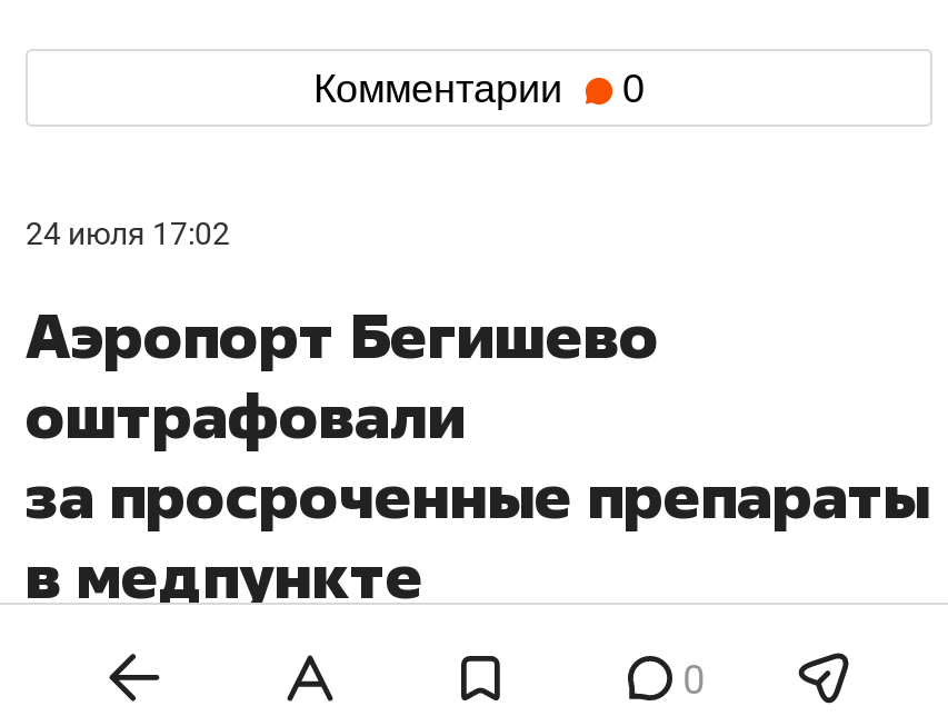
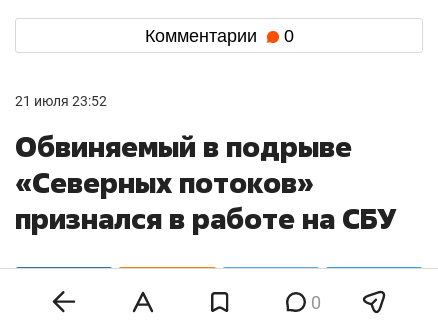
- 24 июля 17:02
+ 21 июля 23:52

- Аэропорт Бегишево
- оштрафовали
- за просроченные препараты
- в медпункте
+ Обвиняемый в подрыве
+ «Северных потоков»
+ признался в работе на СБУ
